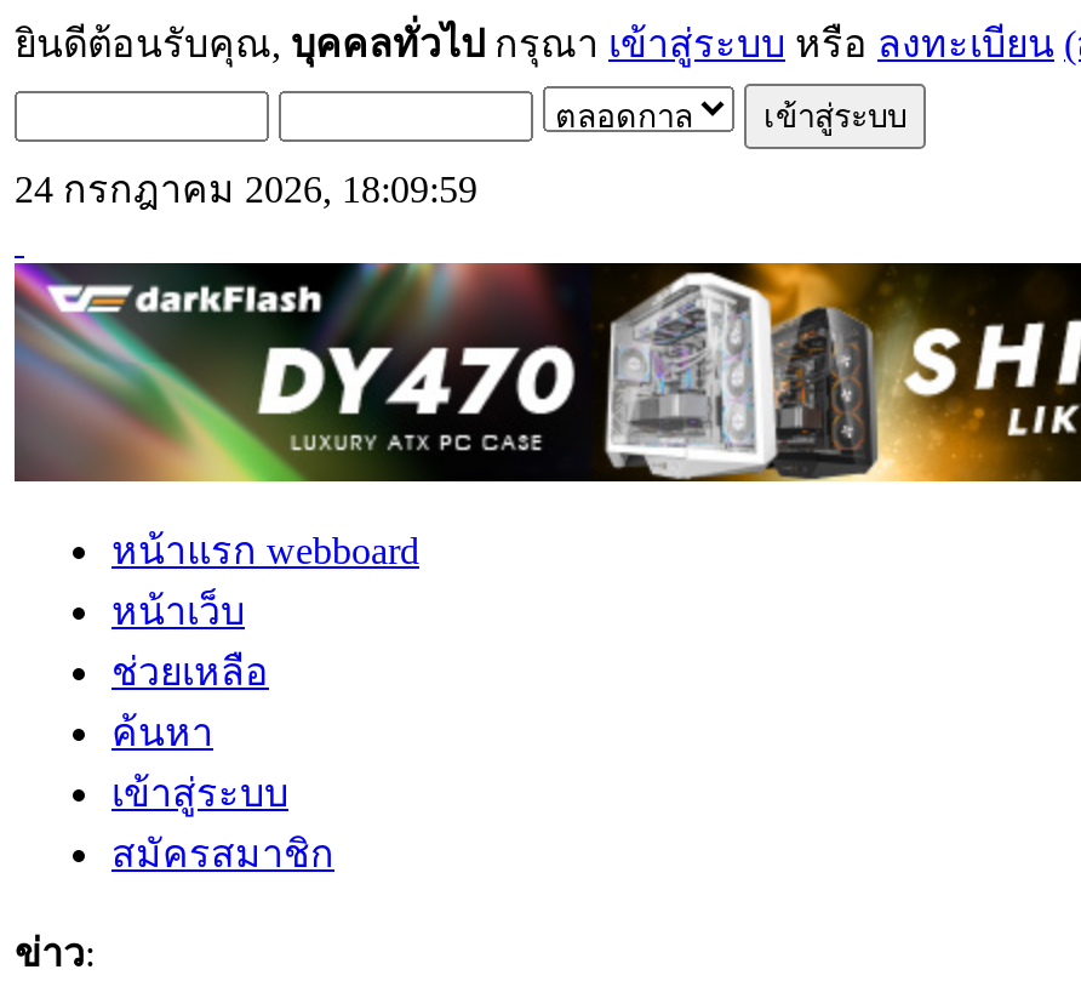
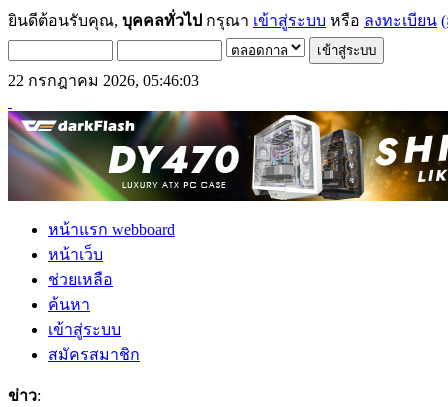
- 24 กรกฎาคม 2026, 18:09:59
+ 22 กรกฎาคม 2026, 05:46:03
